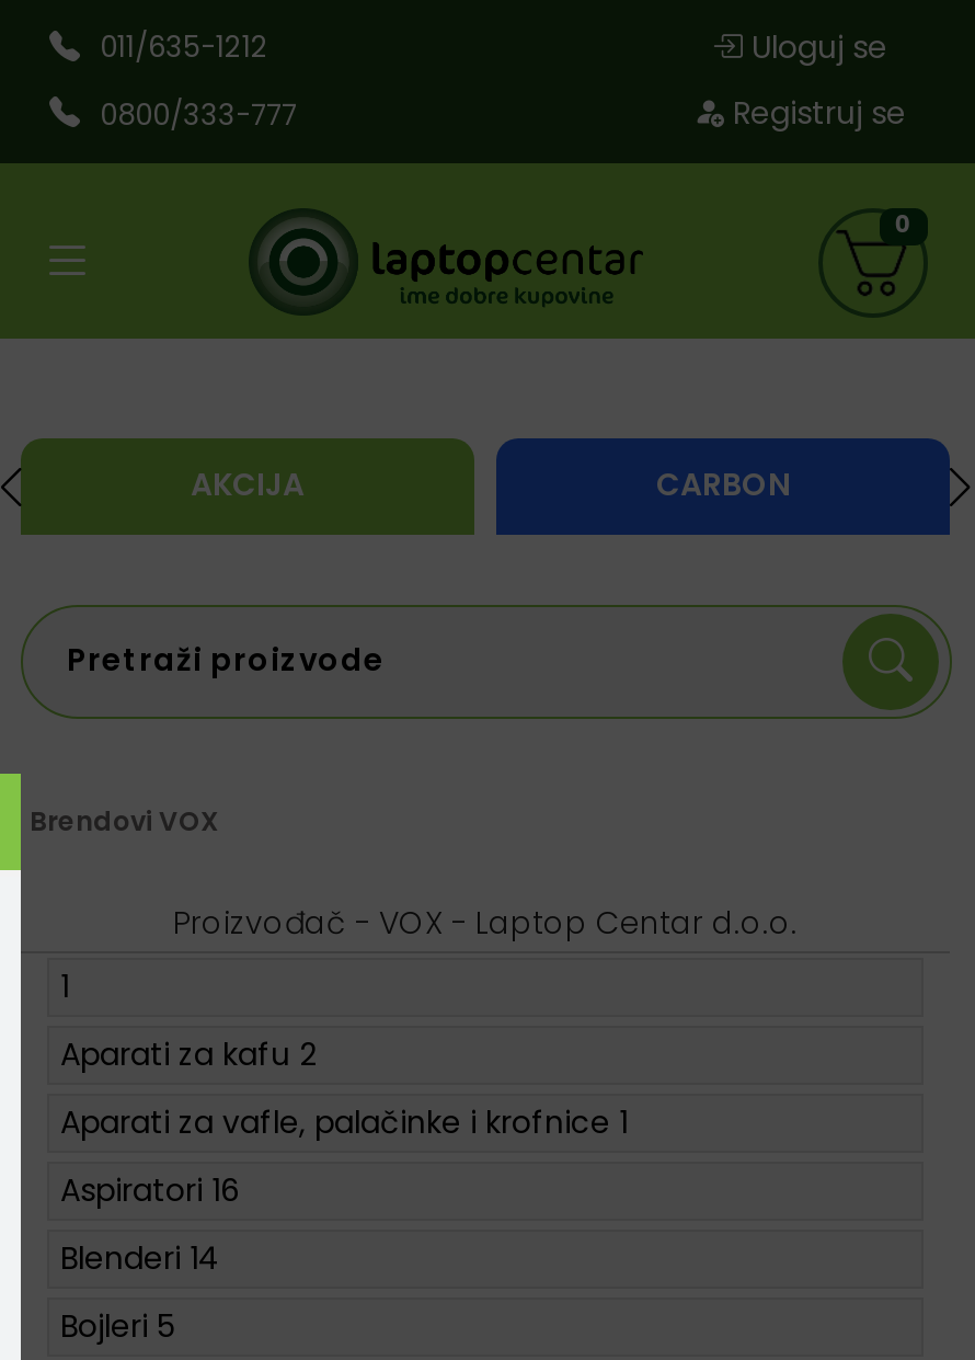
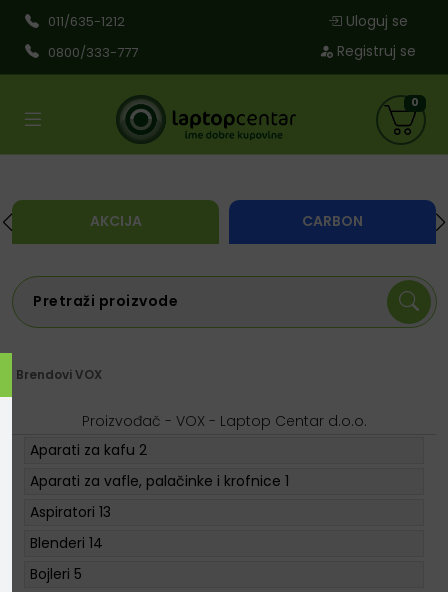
- 1

- Aspiratori 16
+ Aspiratori 13
